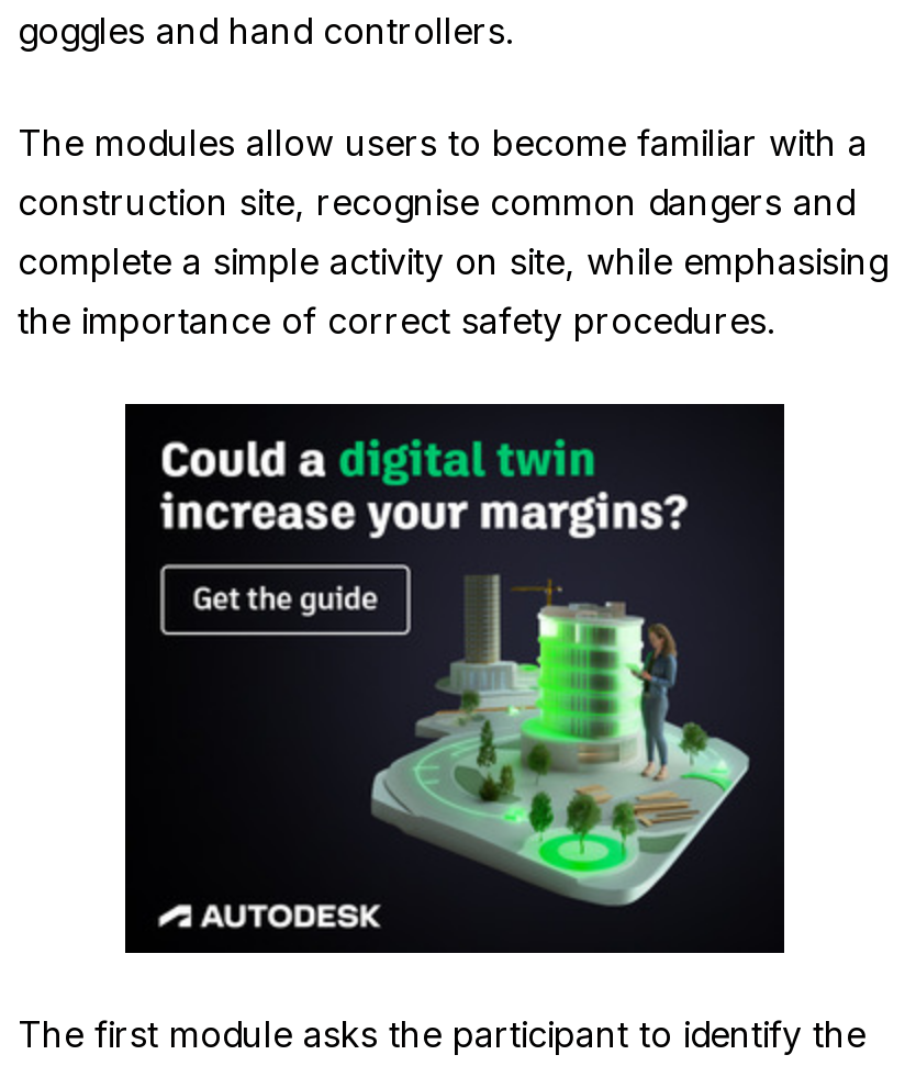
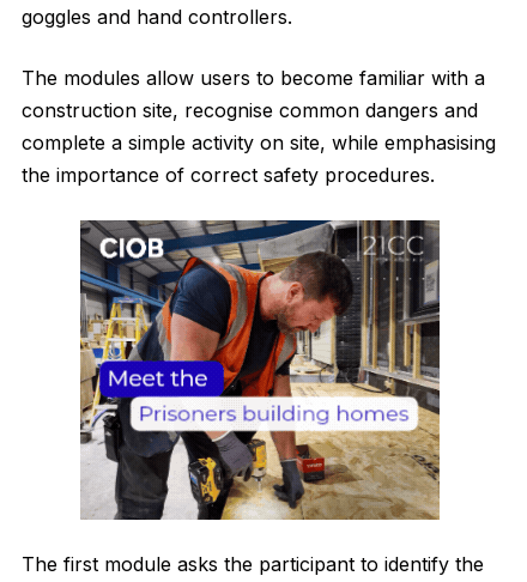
- [image]
+ [image]
